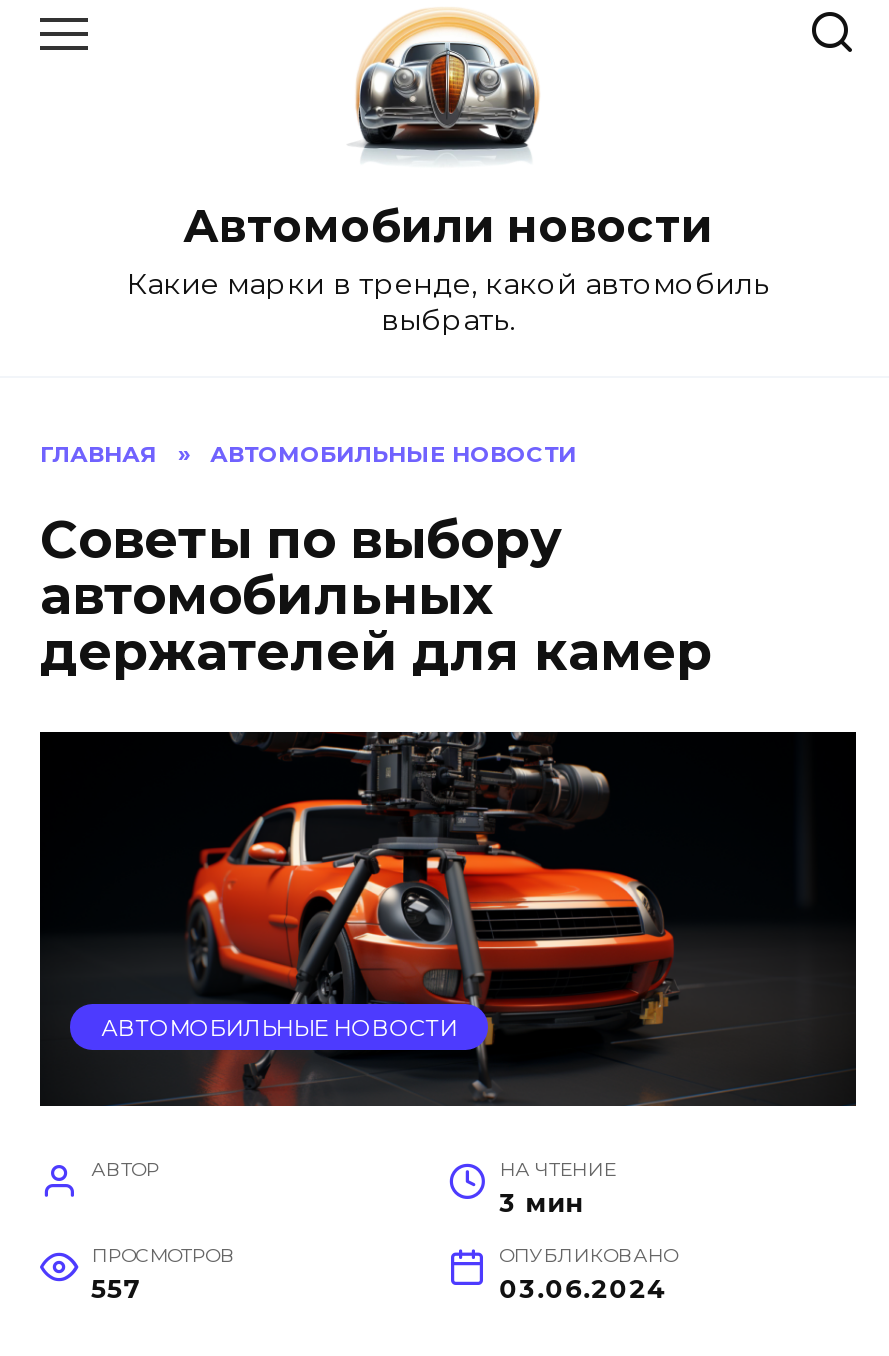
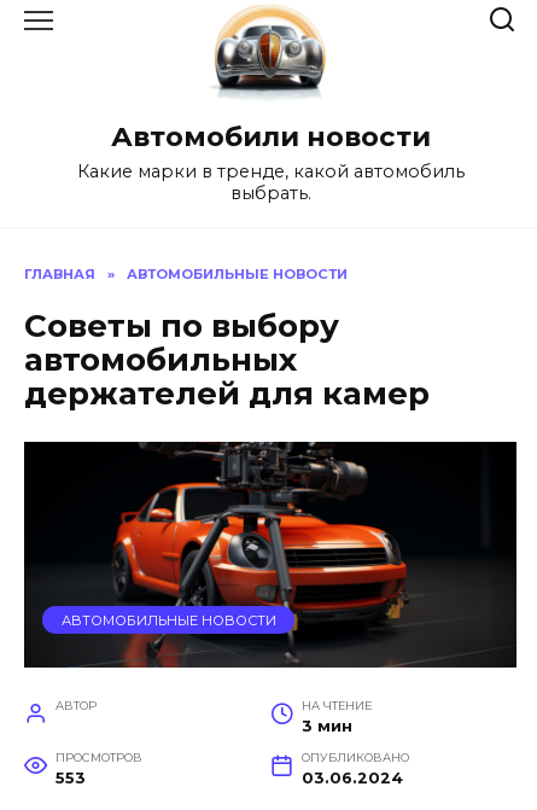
- 557
+ 553
